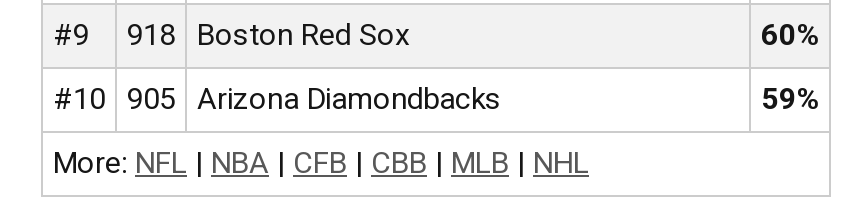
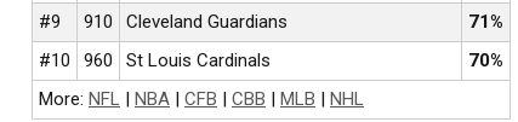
- 918
- Boston Red Sox
- 60%
+ 910
+ Cleveland Guardians
+ 71%

- 905
- Arizona Diamondbacks
- 59%
+ 960
+ St Louis Cardinals
+ 70%
